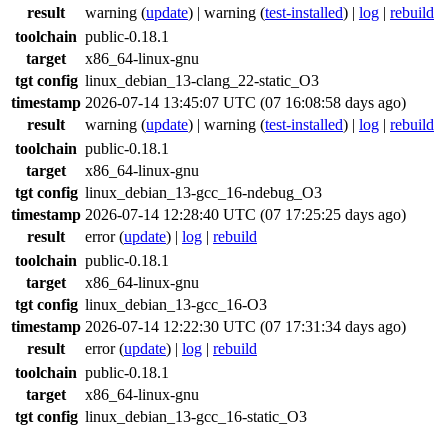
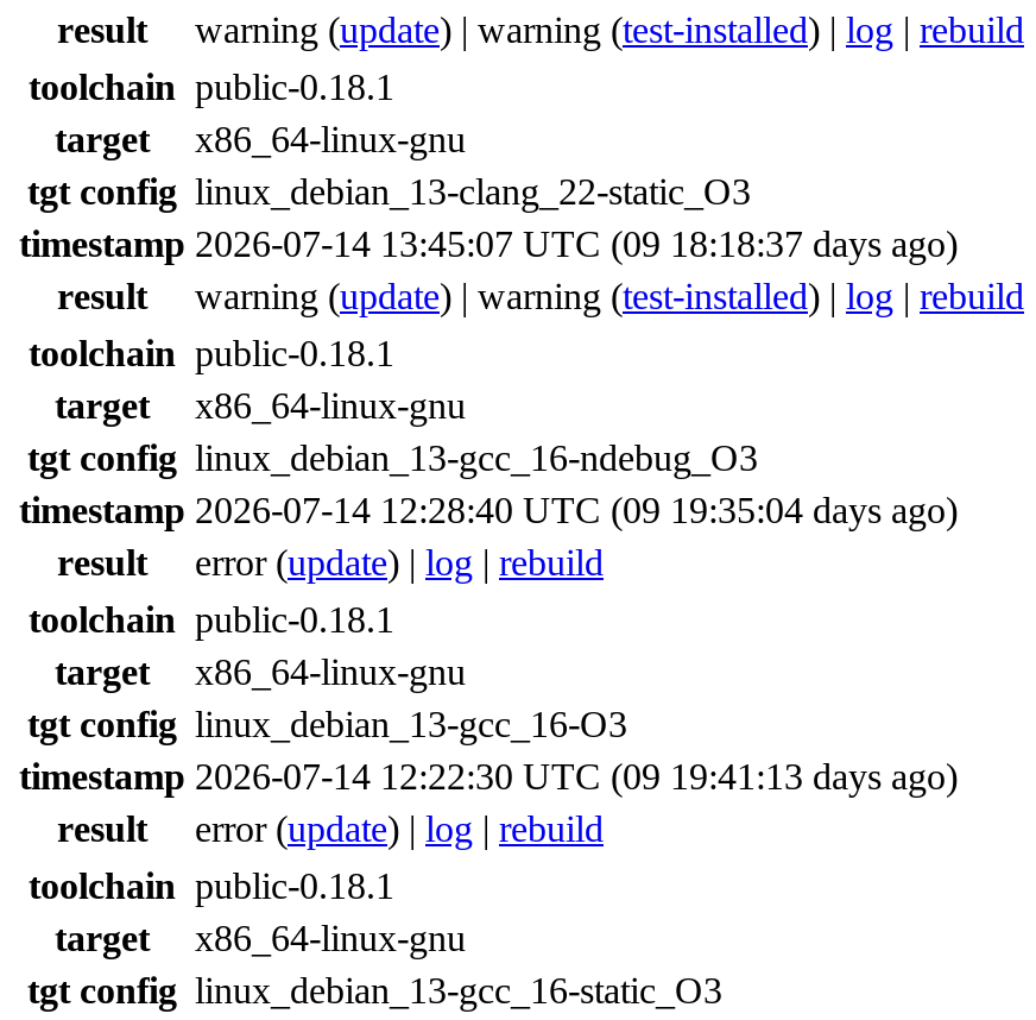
- timestamp 2026-07-14 13:45:07 UTC (07 16:08:58 days ago)
+ timestamp 2026-07-14 13:45:07 UTC (09 18:18:37 days ago)

- timestamp 2026-07-14 12:28:40 UTC (07 17:25:25 days ago)
+ timestamp 2026-07-14 12:28:40 UTC (09 19:35:04 days ago)

- timestamp 2026-07-14 12:22:30 UTC (07 17:31:34 days ago)
+ timestamp 2026-07-14 12:22:30 UTC (09 19:41:13 days ago)
